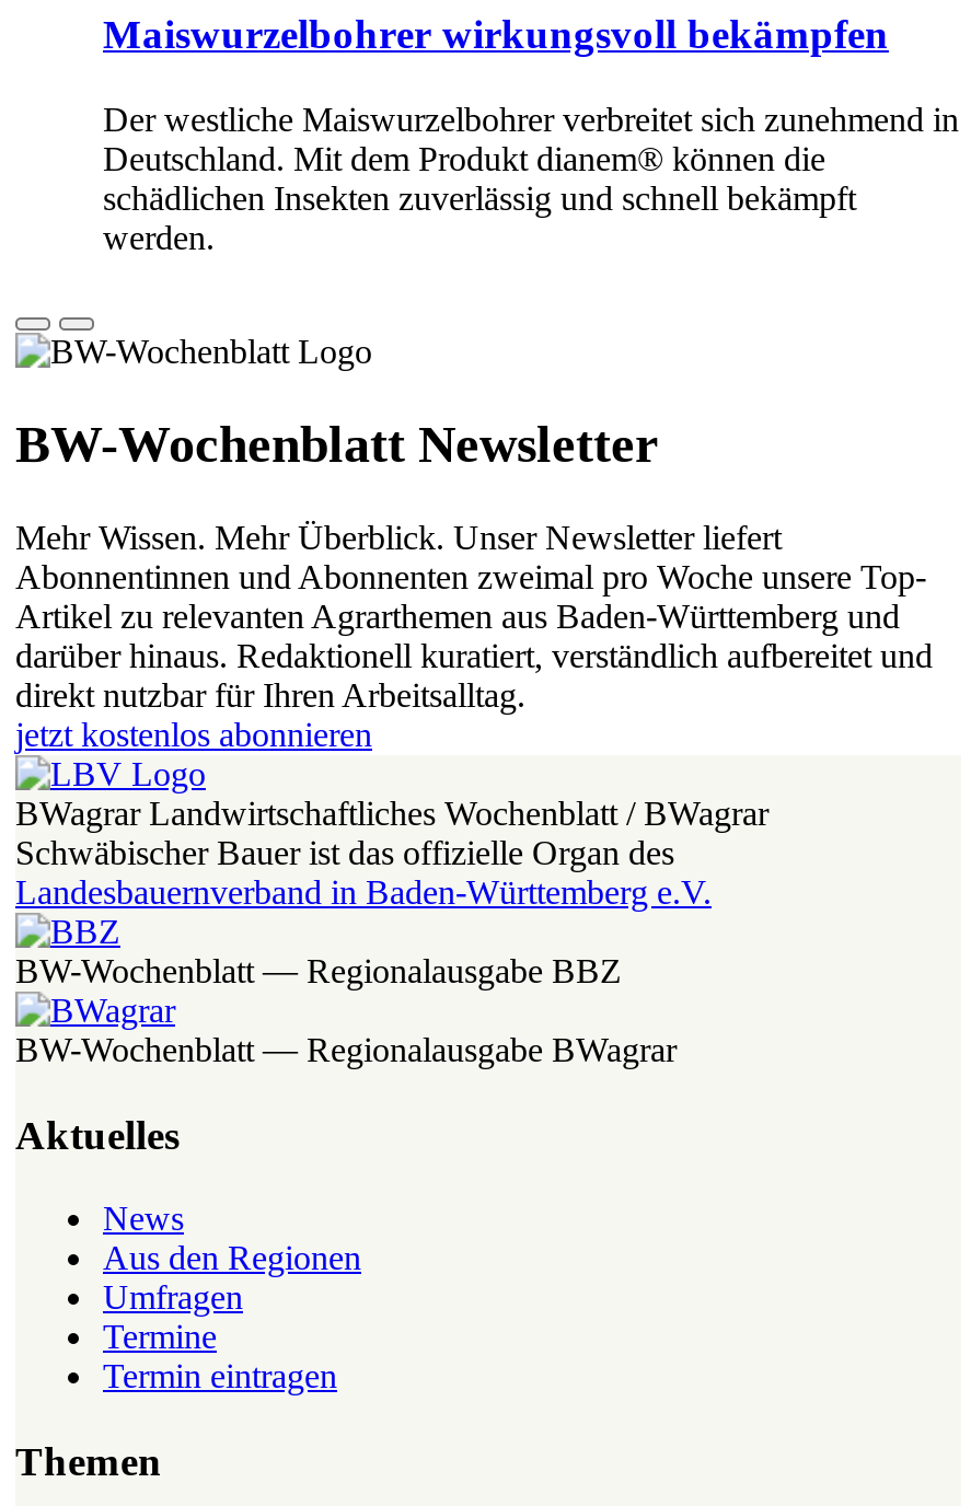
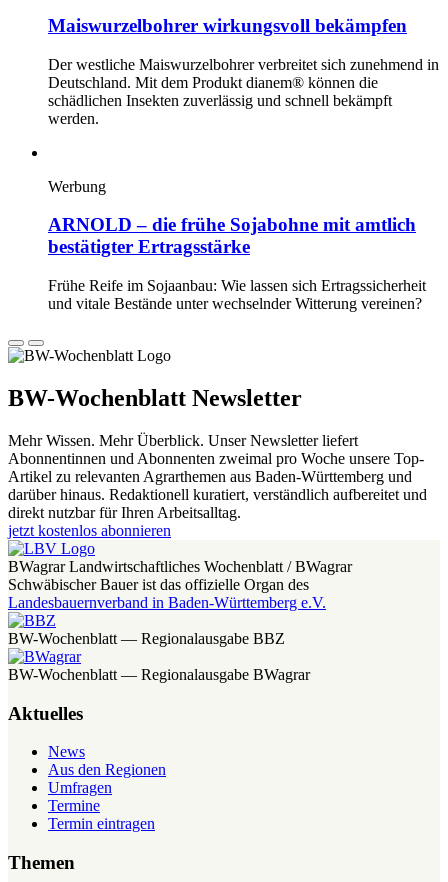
+ Werbung
+ ARNOLD – die frühe Sojabohne mit amtlich
+ bestätigter Ertragsstärke
+ Frühe Reife im Sojaanbau: Wie lassen sich Ertragssicherheit
+ und vitale Bestände unter wechselnder Witterung vereinen?
